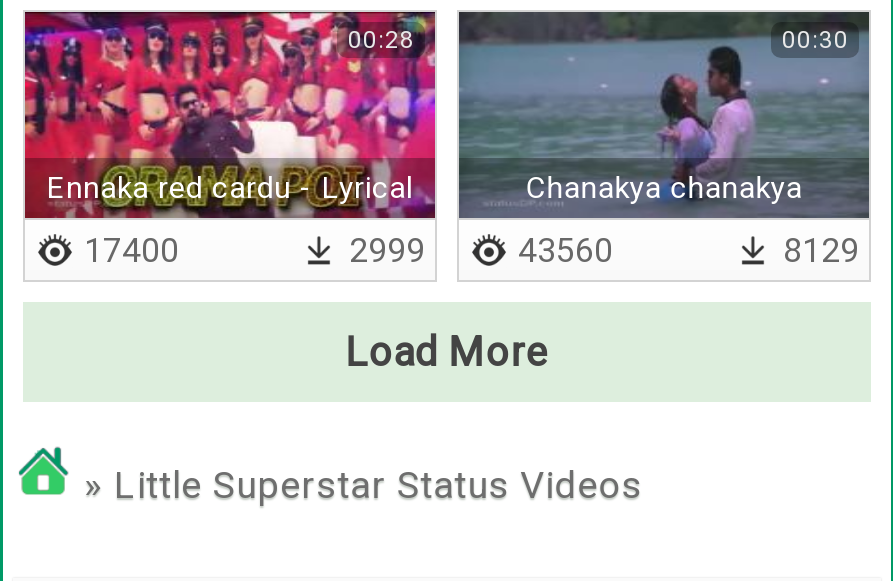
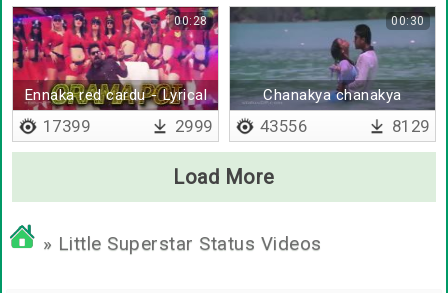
- 17400
+ 17399

- 43560
+ 43556
